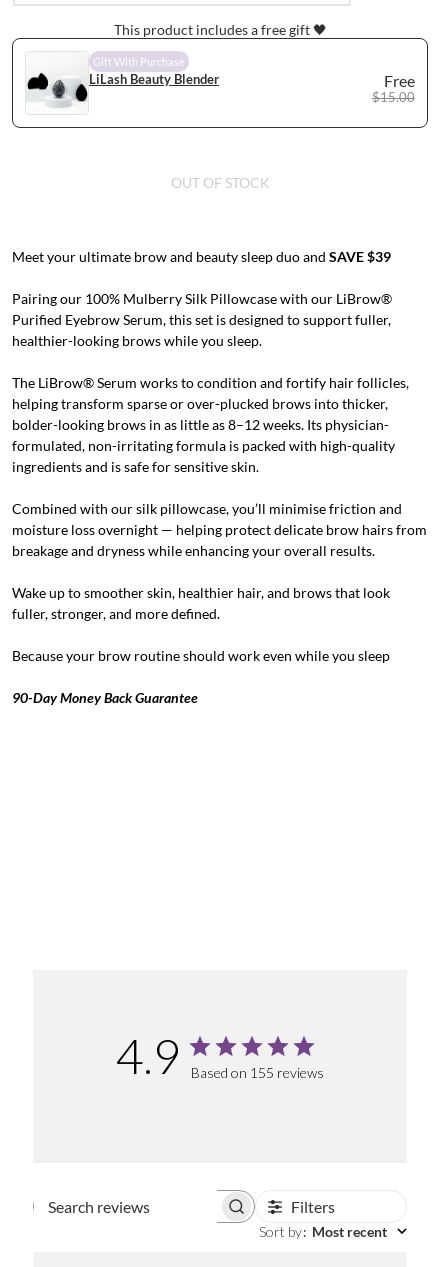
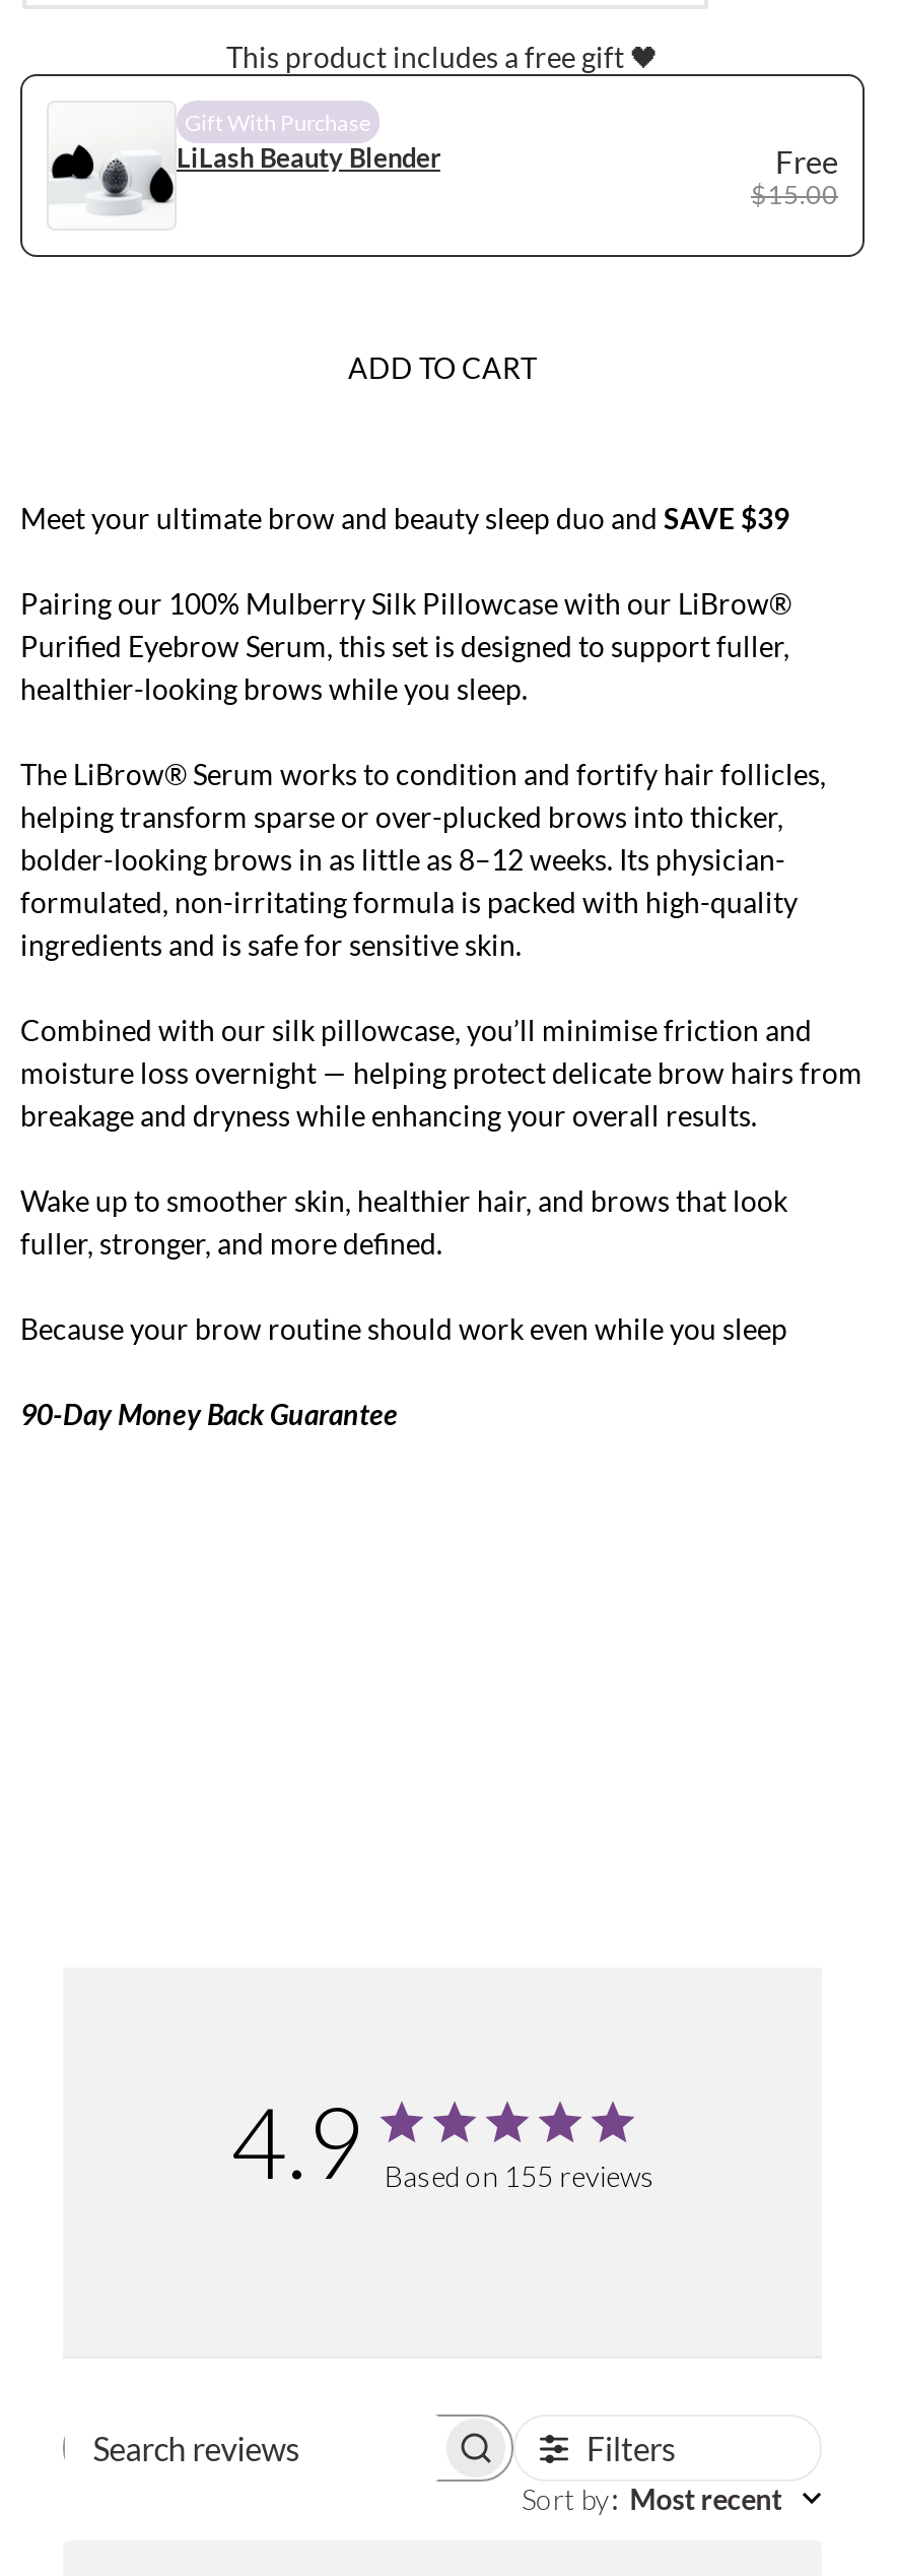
- OUT OF STOCK
+ ADD TO CART
